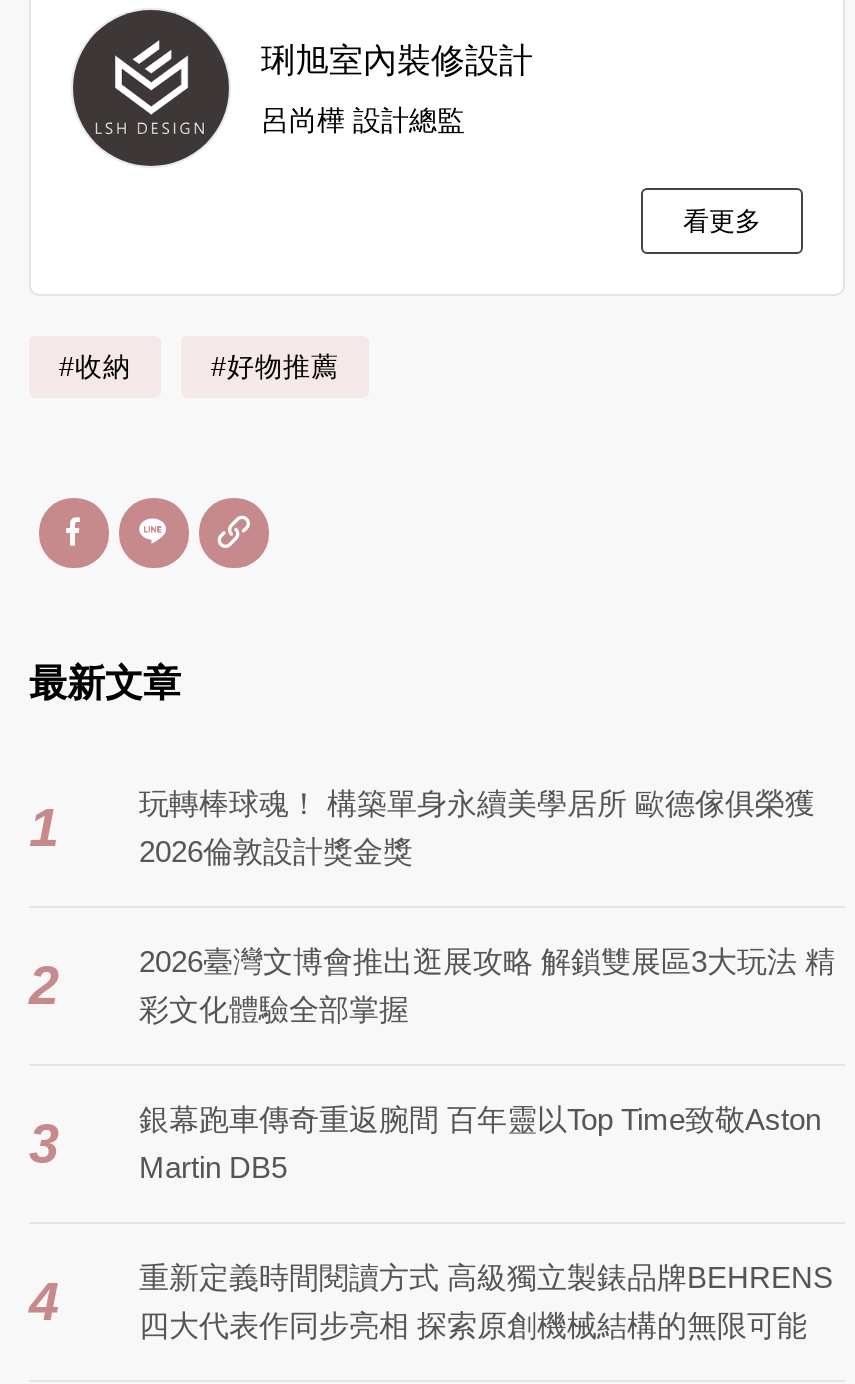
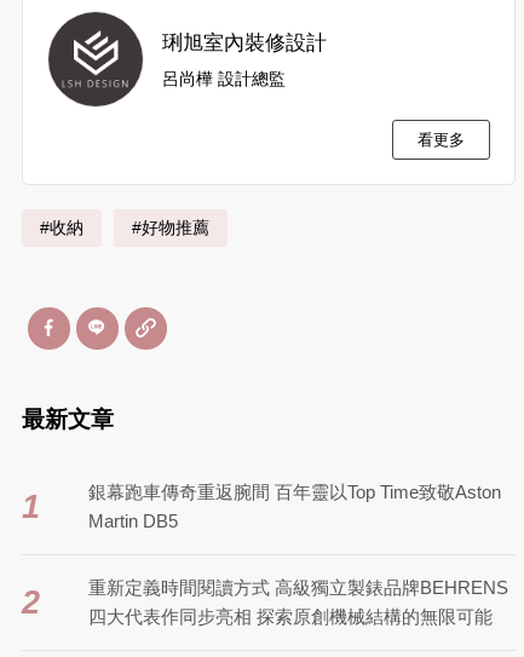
- 玩轉棒球魂！ 構築單身永續美學居所 歐德傢俱榮獲
- 2026倫敦設計獎金獎
- 2
- 2026臺灣文博會推出逛展攻略 解鎖雙展區3大玩法 精
- 彩文化體驗全部掌握
- 3

- 4
+ 2
